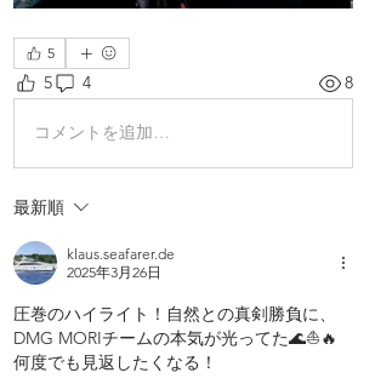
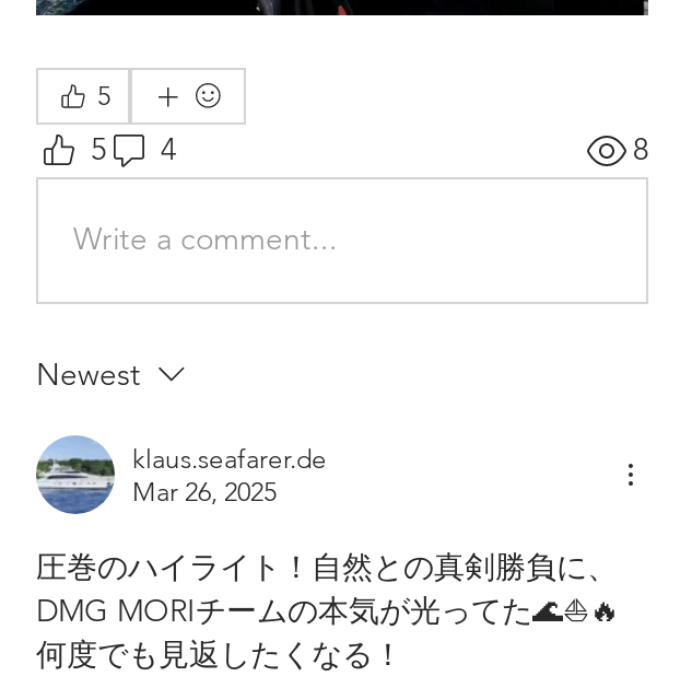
- コメントを追加…
+ Write a comment...

- 最新順
+ Newest

- 2025年3月26日
+ Mar 26, 2025
